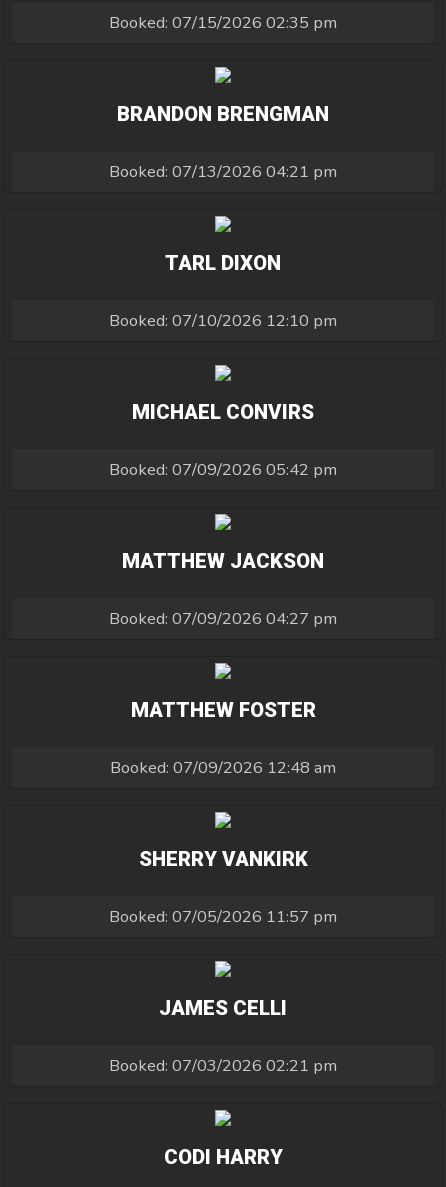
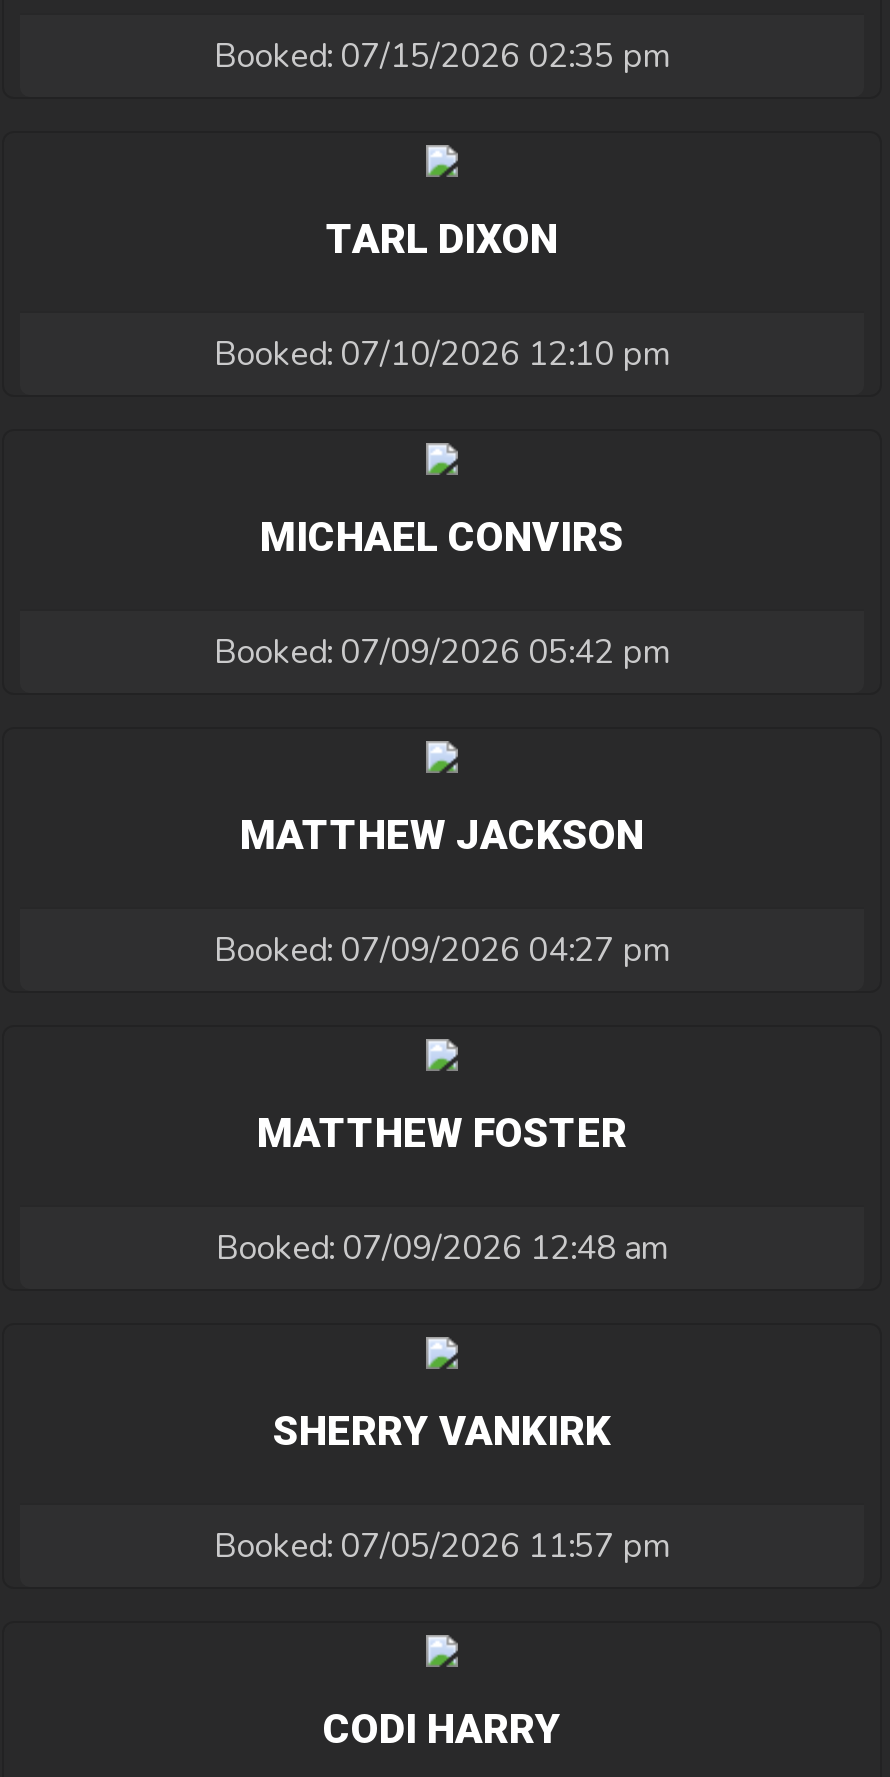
- BRANDON BRENGMAN
- Booked: 07/13/2026 04:21 pm

- JAMES CELLI
- Booked: 07/03/2026 02:21 pm
